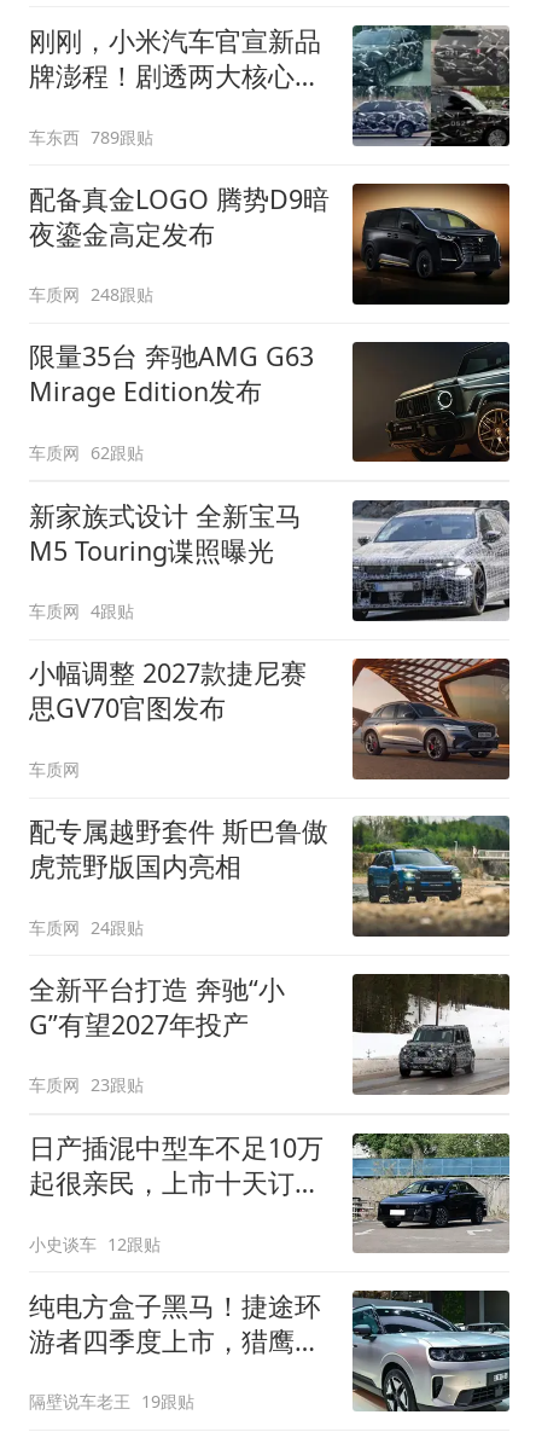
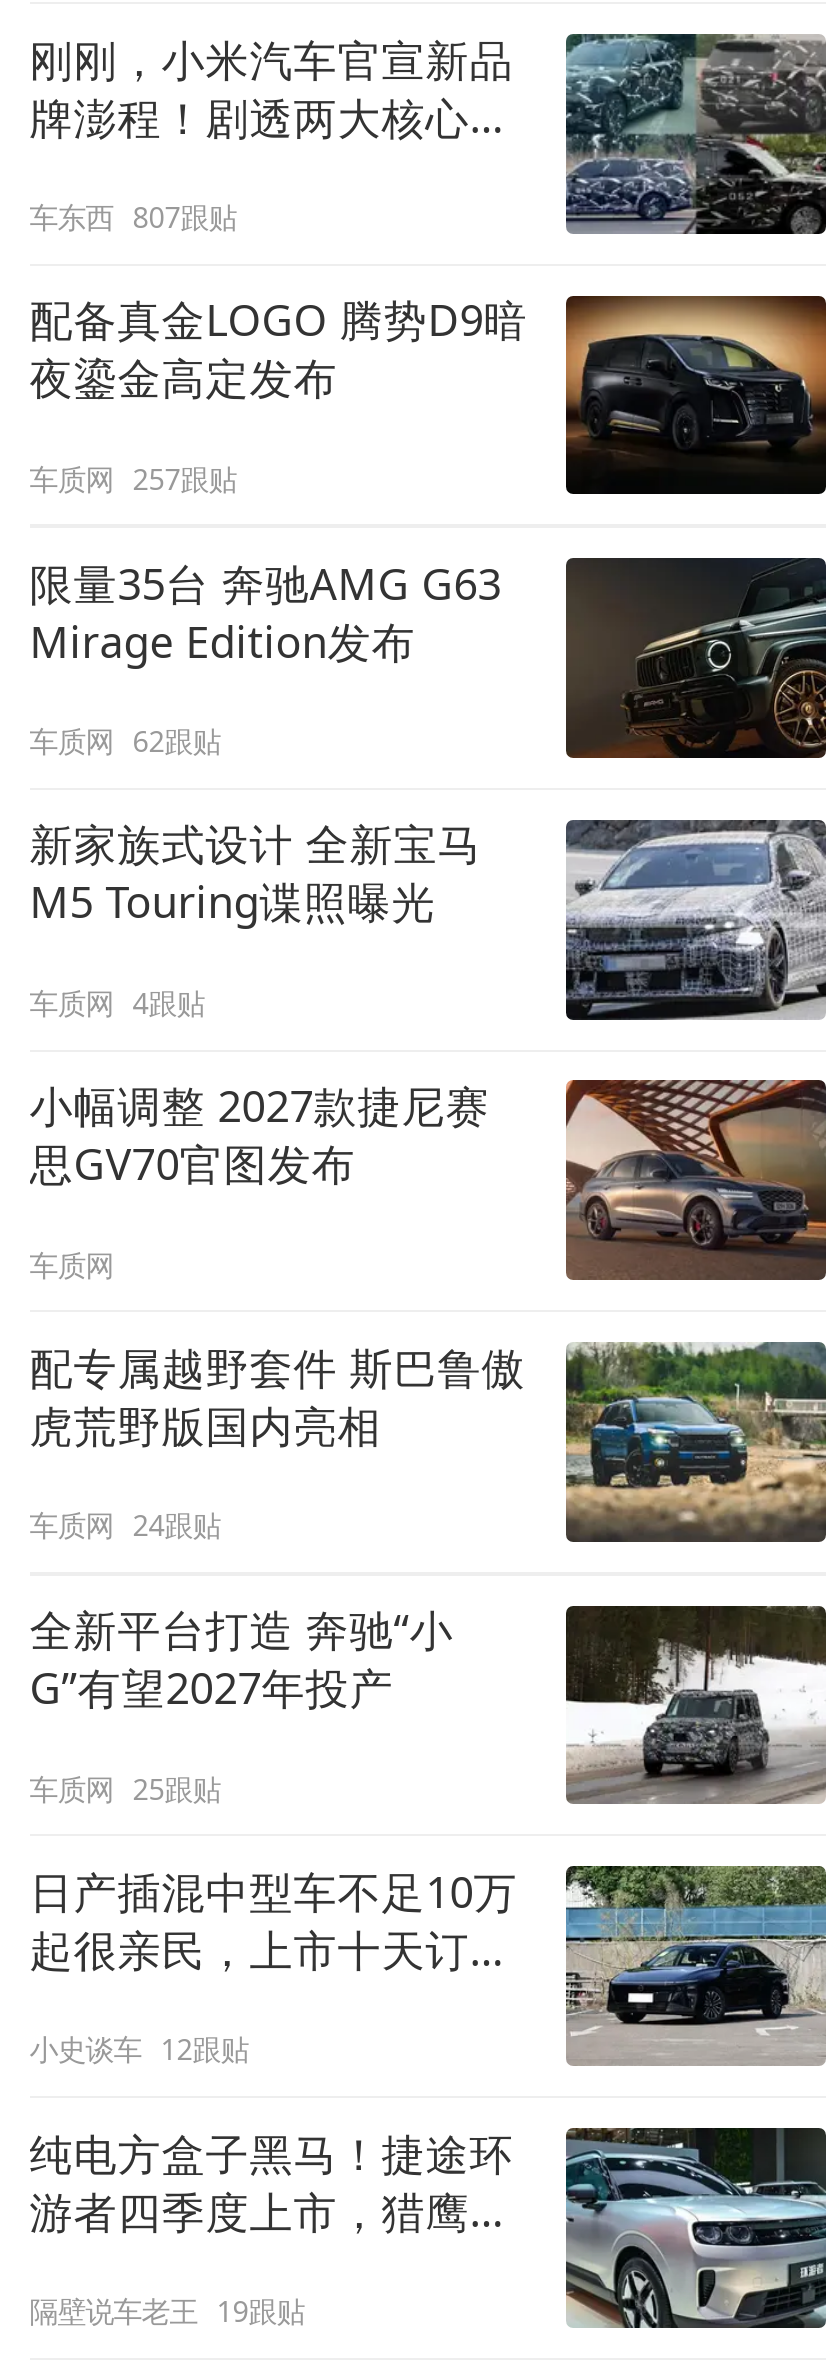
- 车东西 789跟贴
+ 车东西 807跟贴

- 车质网 248跟贴
+ 车质网 257跟贴

- 车质网 23跟贴
+ 车质网 25跟贴
